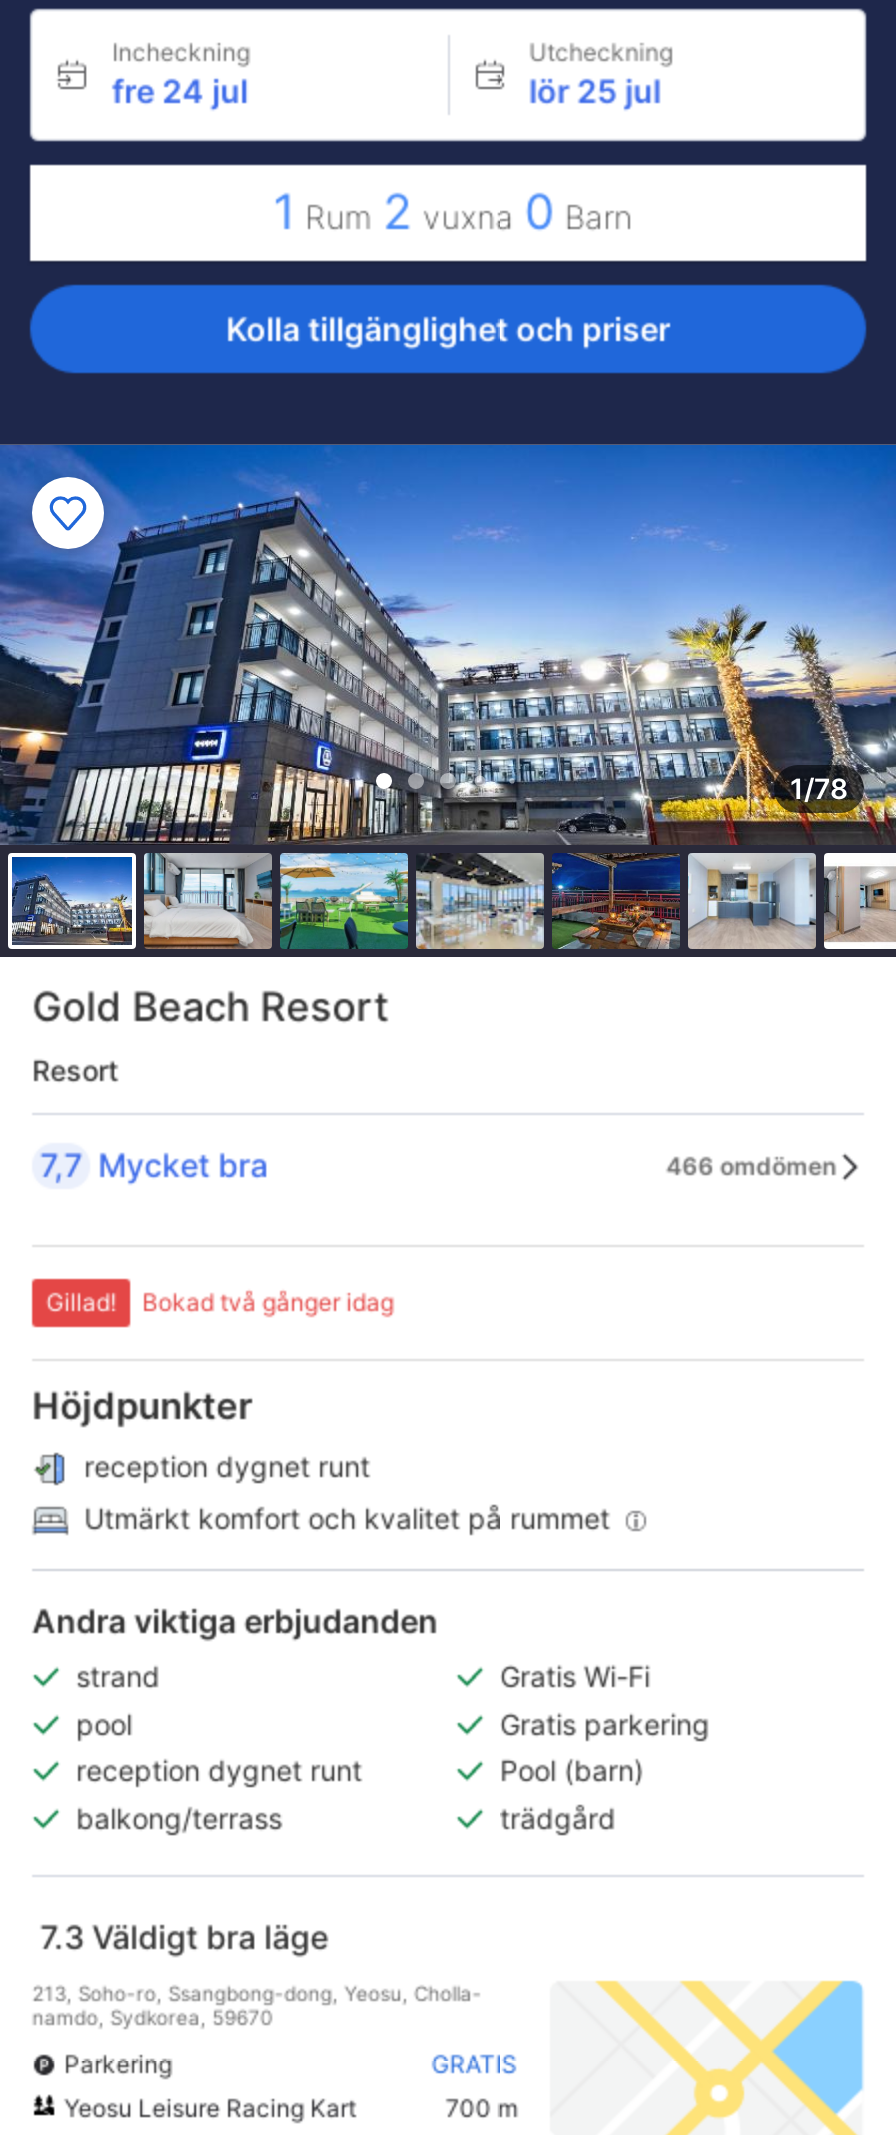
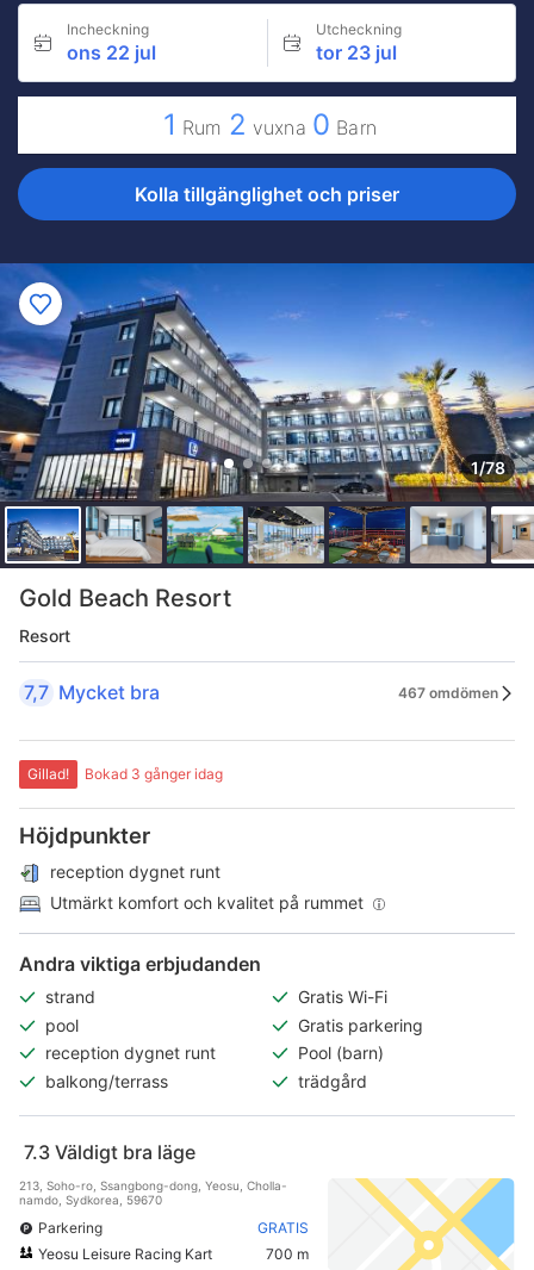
- fre 24 jul
+ ons 22 jul

- lör 25 jul
+ tor 23 jul

- 466 omdömen
+ 467 omdömen

- Bokad två gånger idag
+ Bokad 3 gånger idag
